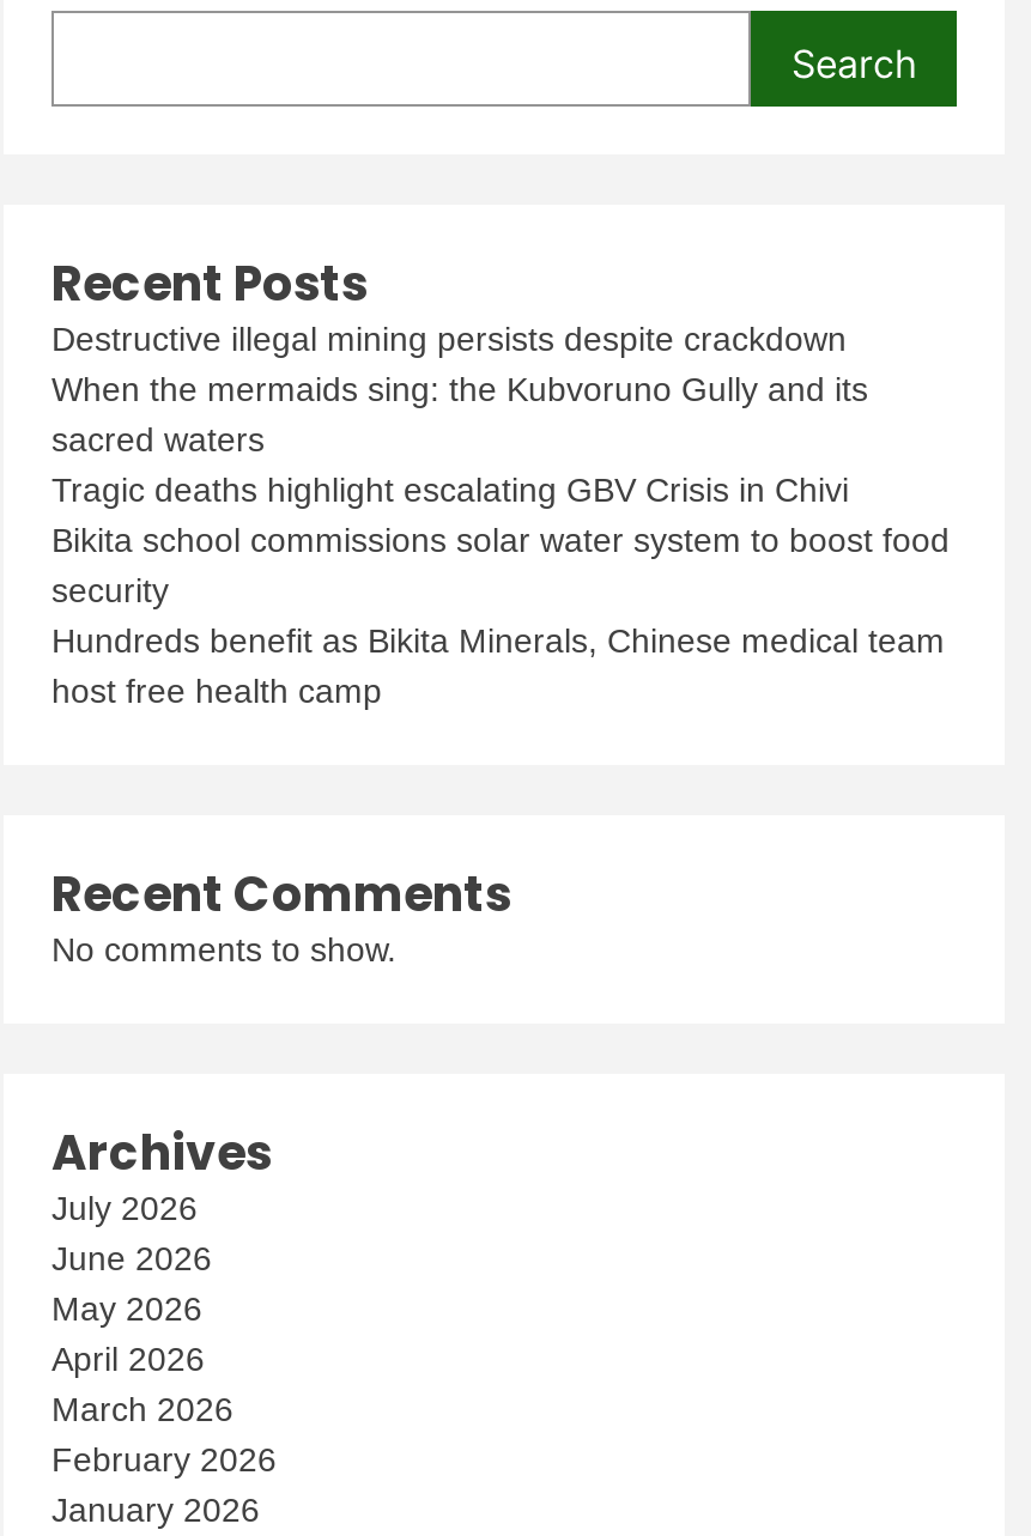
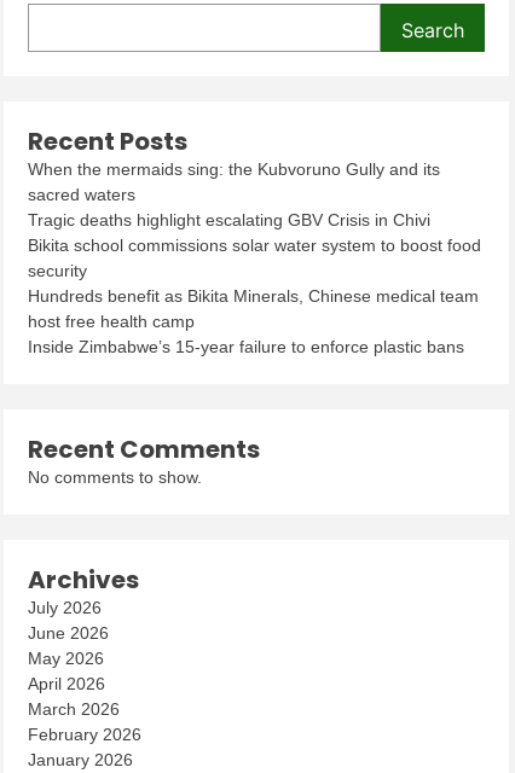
- Destructive illegal mining persists despite crackdown

moved up: When the mermaids sing: the Kubvoruno Gully and its | sacred waters | Tragic deaths highlight escalating GBV Crisis in Chivi | Bikita school commissions solar water system to boost food | security | Hundreds benefit as Bikita Minerals, Chinese medical team | host free health camp

+ Inside Zimbabwe’s 15-year failure to enforce plastic bans
